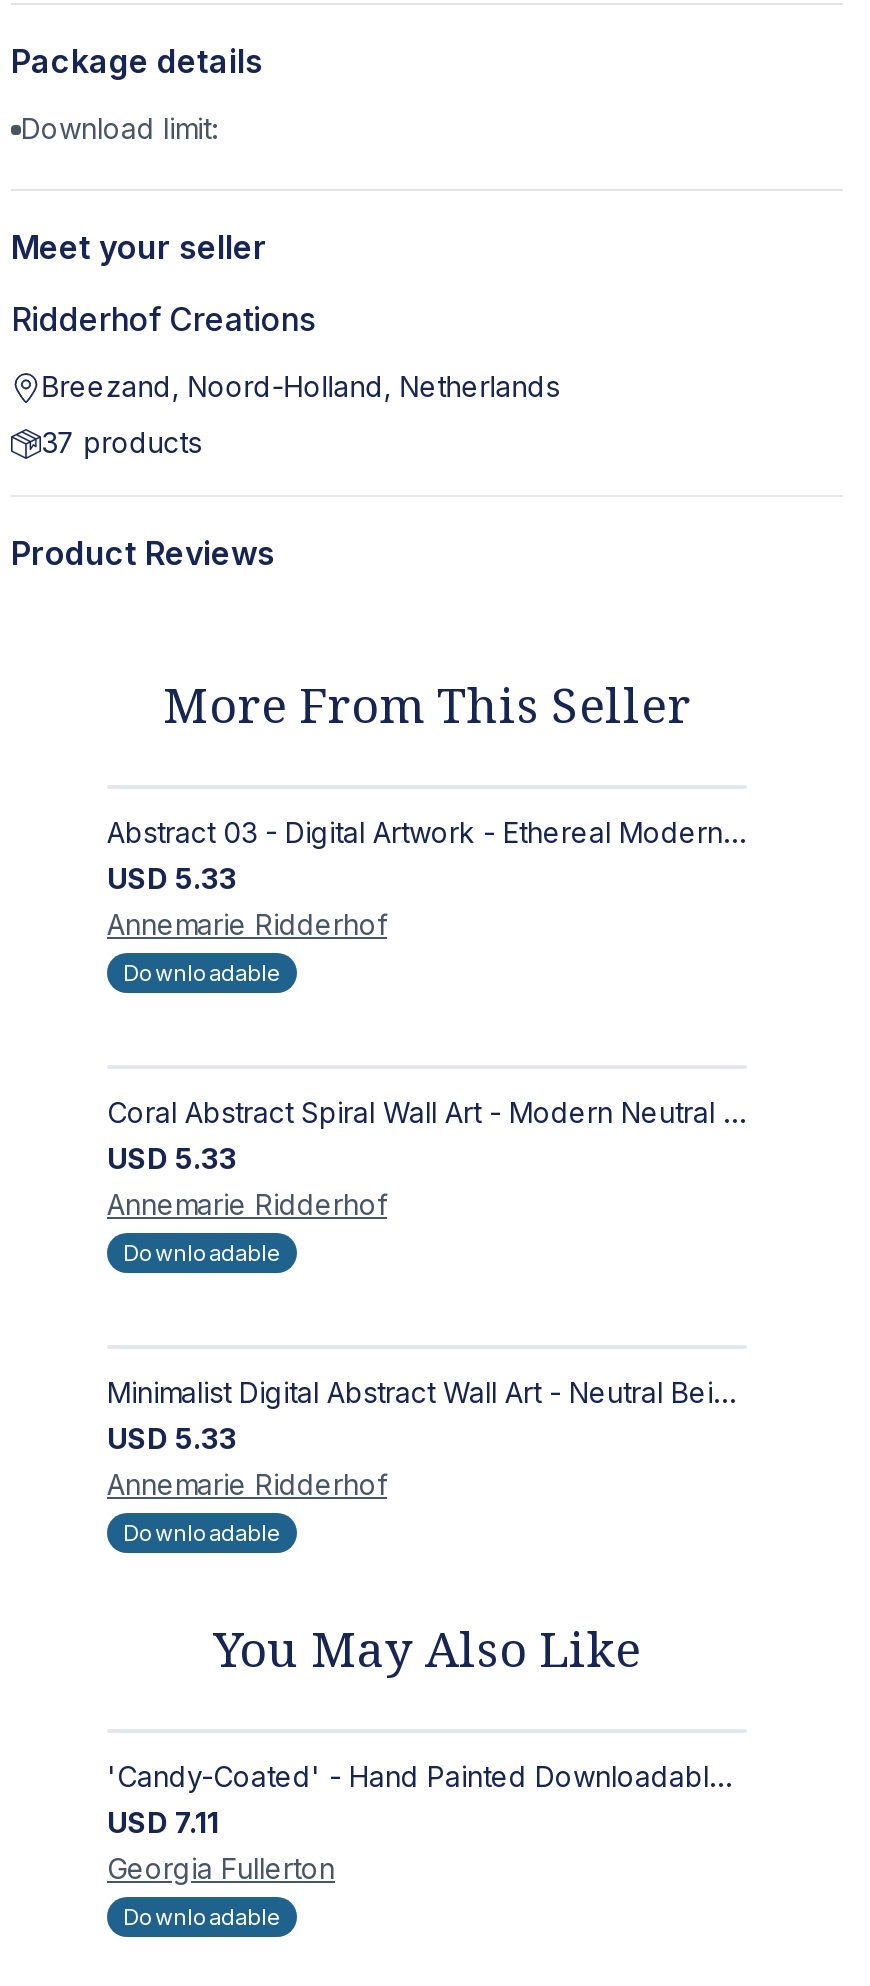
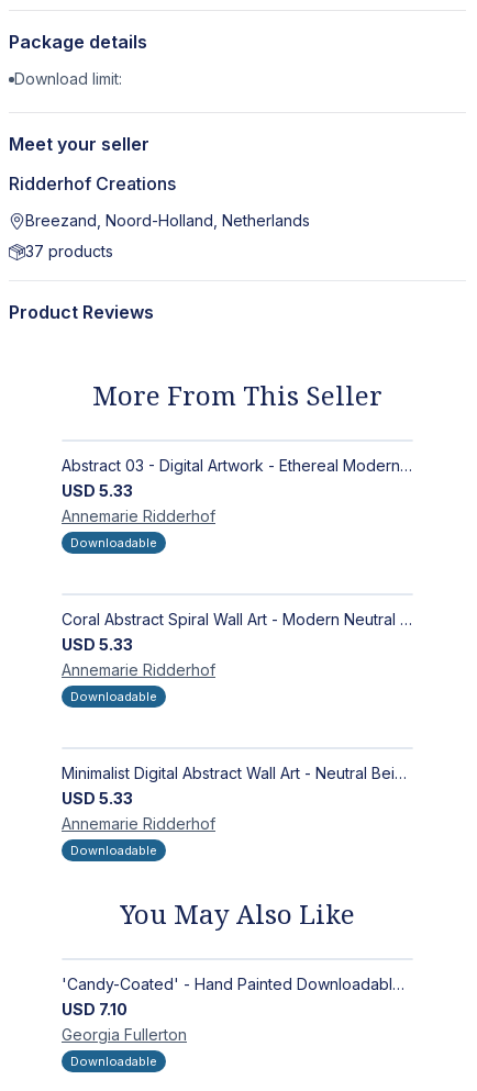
- USD 7.11
+ USD 7.10
